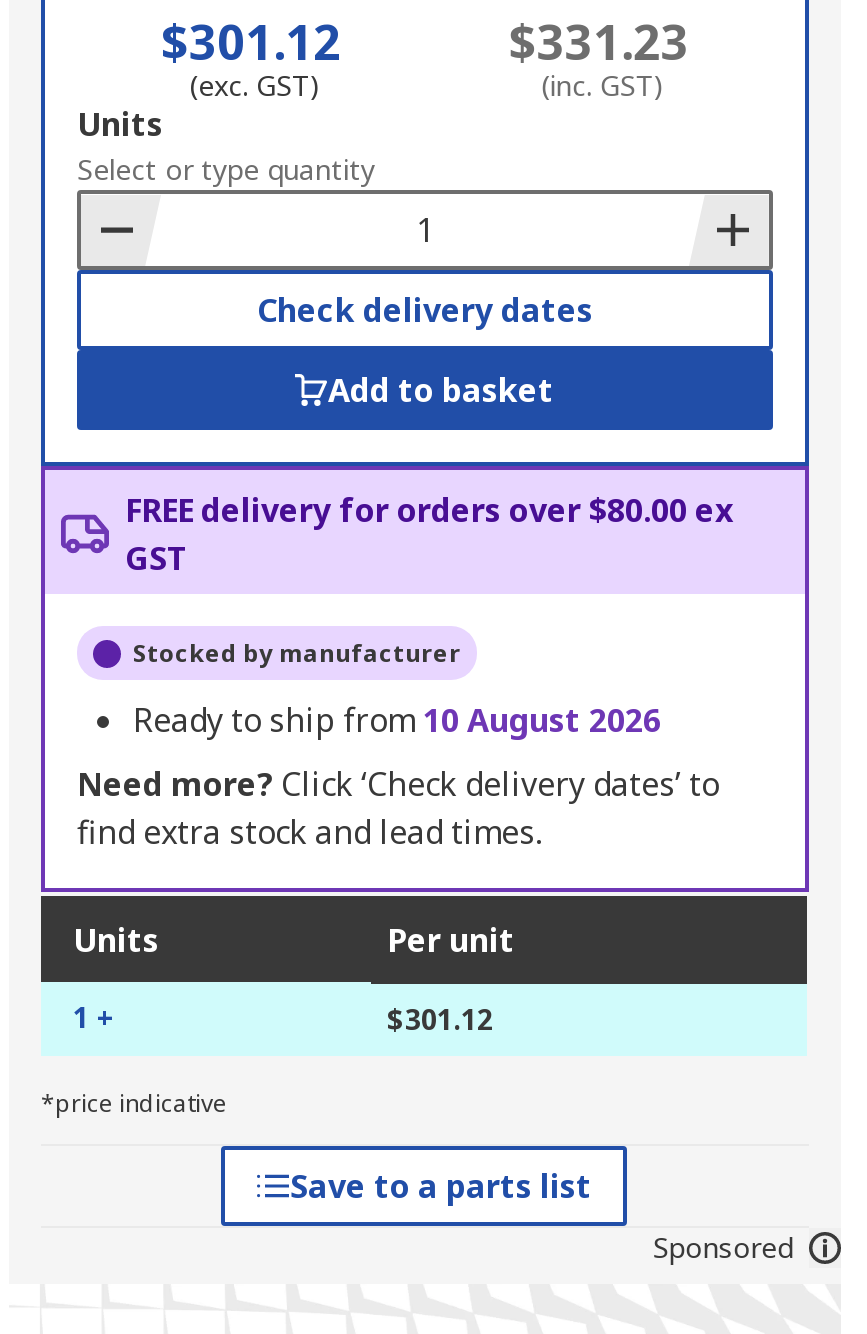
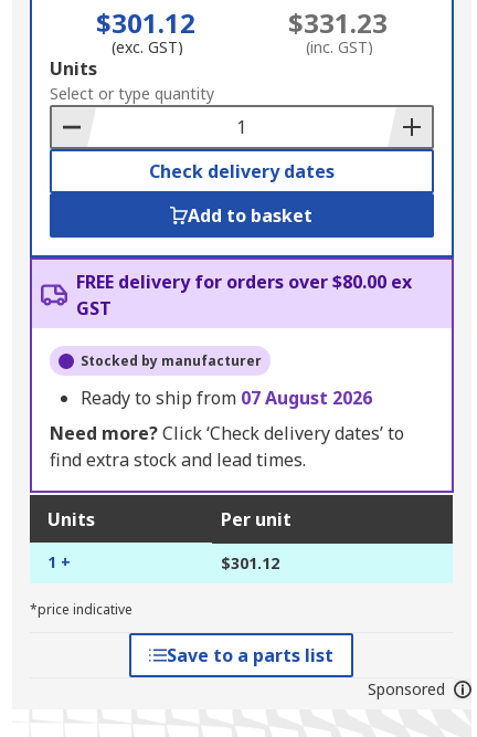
- Ready to ship from 10 August 2026
+ Ready to ship from 07 August 2026
